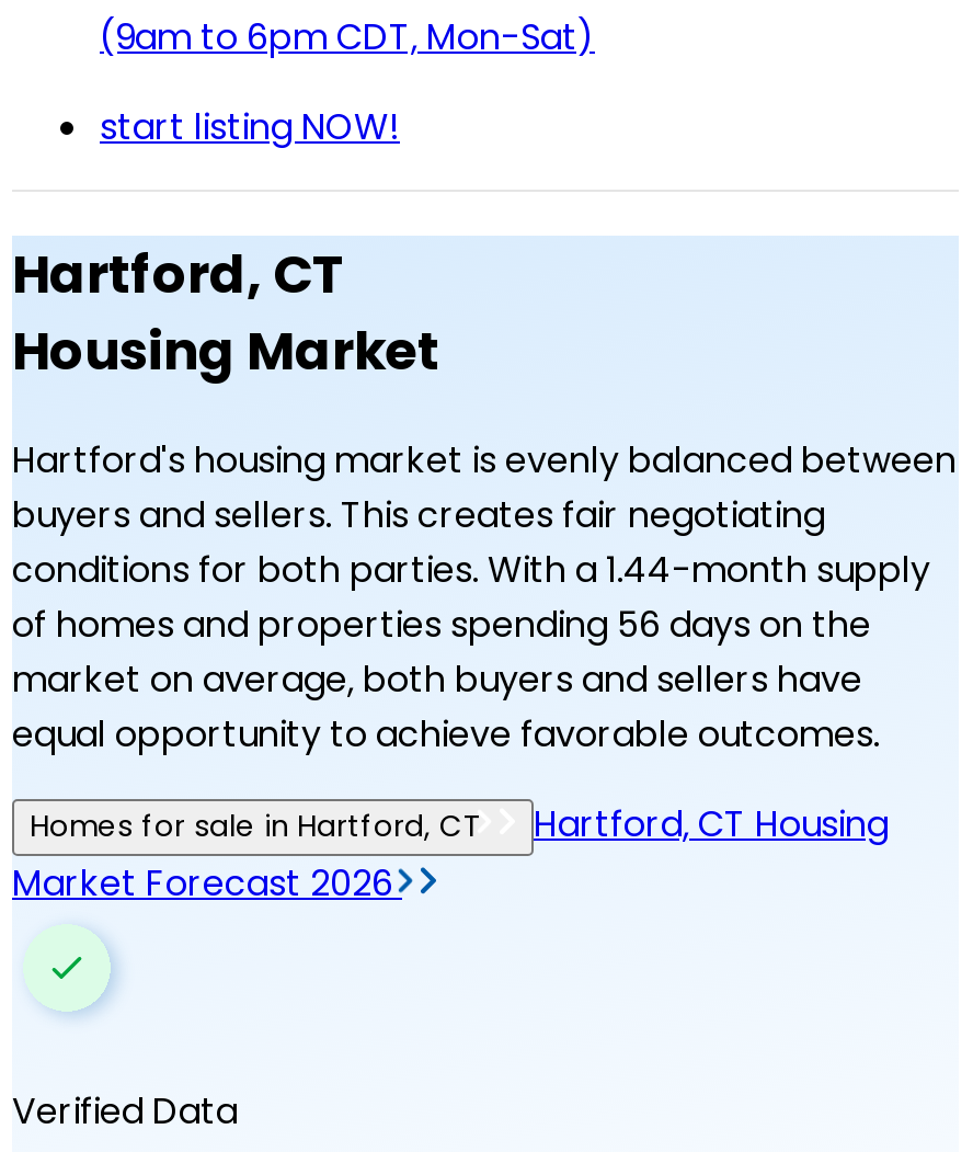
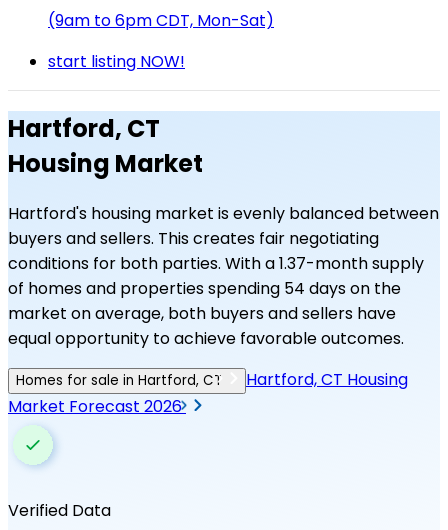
- conditions for both parties. With a 1.44-month supply
+ conditions for both parties. With a 1.37-month supply

- of homes and properties spending 56 days on the
+ of homes and properties spending 54 days on the
